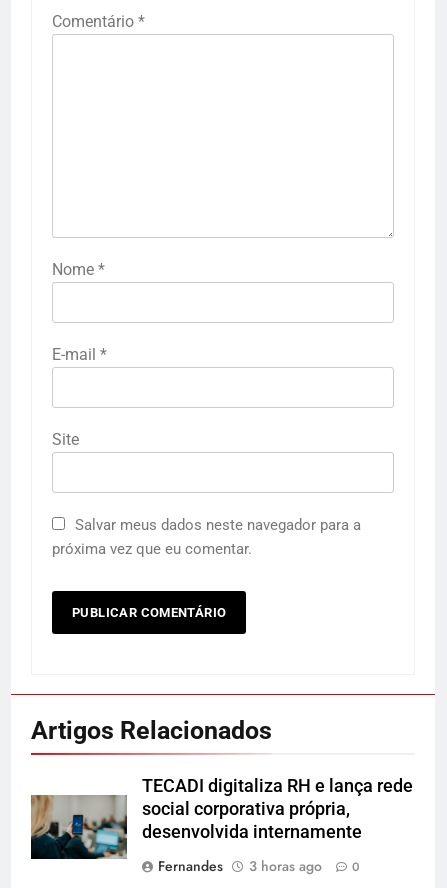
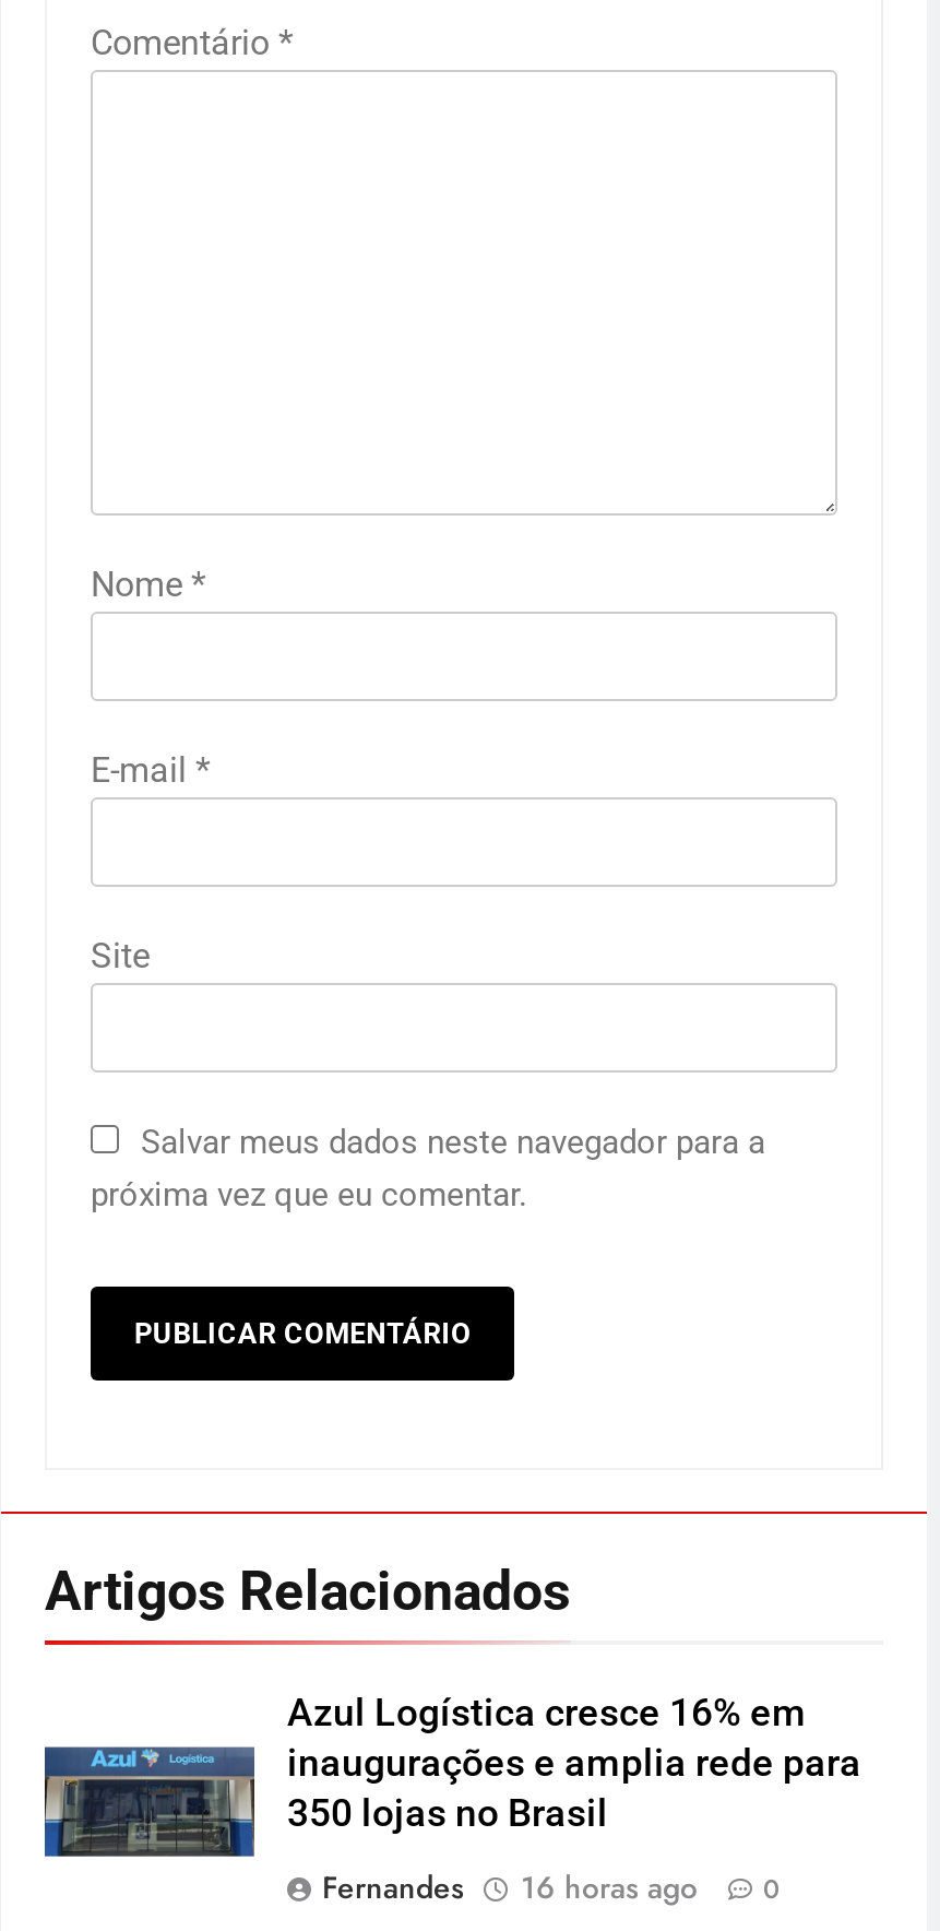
- [image]
- TECADI digitaliza RH e lança rede
- social corporativa própria,
- desenvolvida internamente
+ [image]
+ Azul Logística cresce 16% em
+ inaugurações e amplia rede para
+ 350 lojas no Brasil

- Fernandes 3 horas ago 0
+ Fernandes 16 horas ago 0
